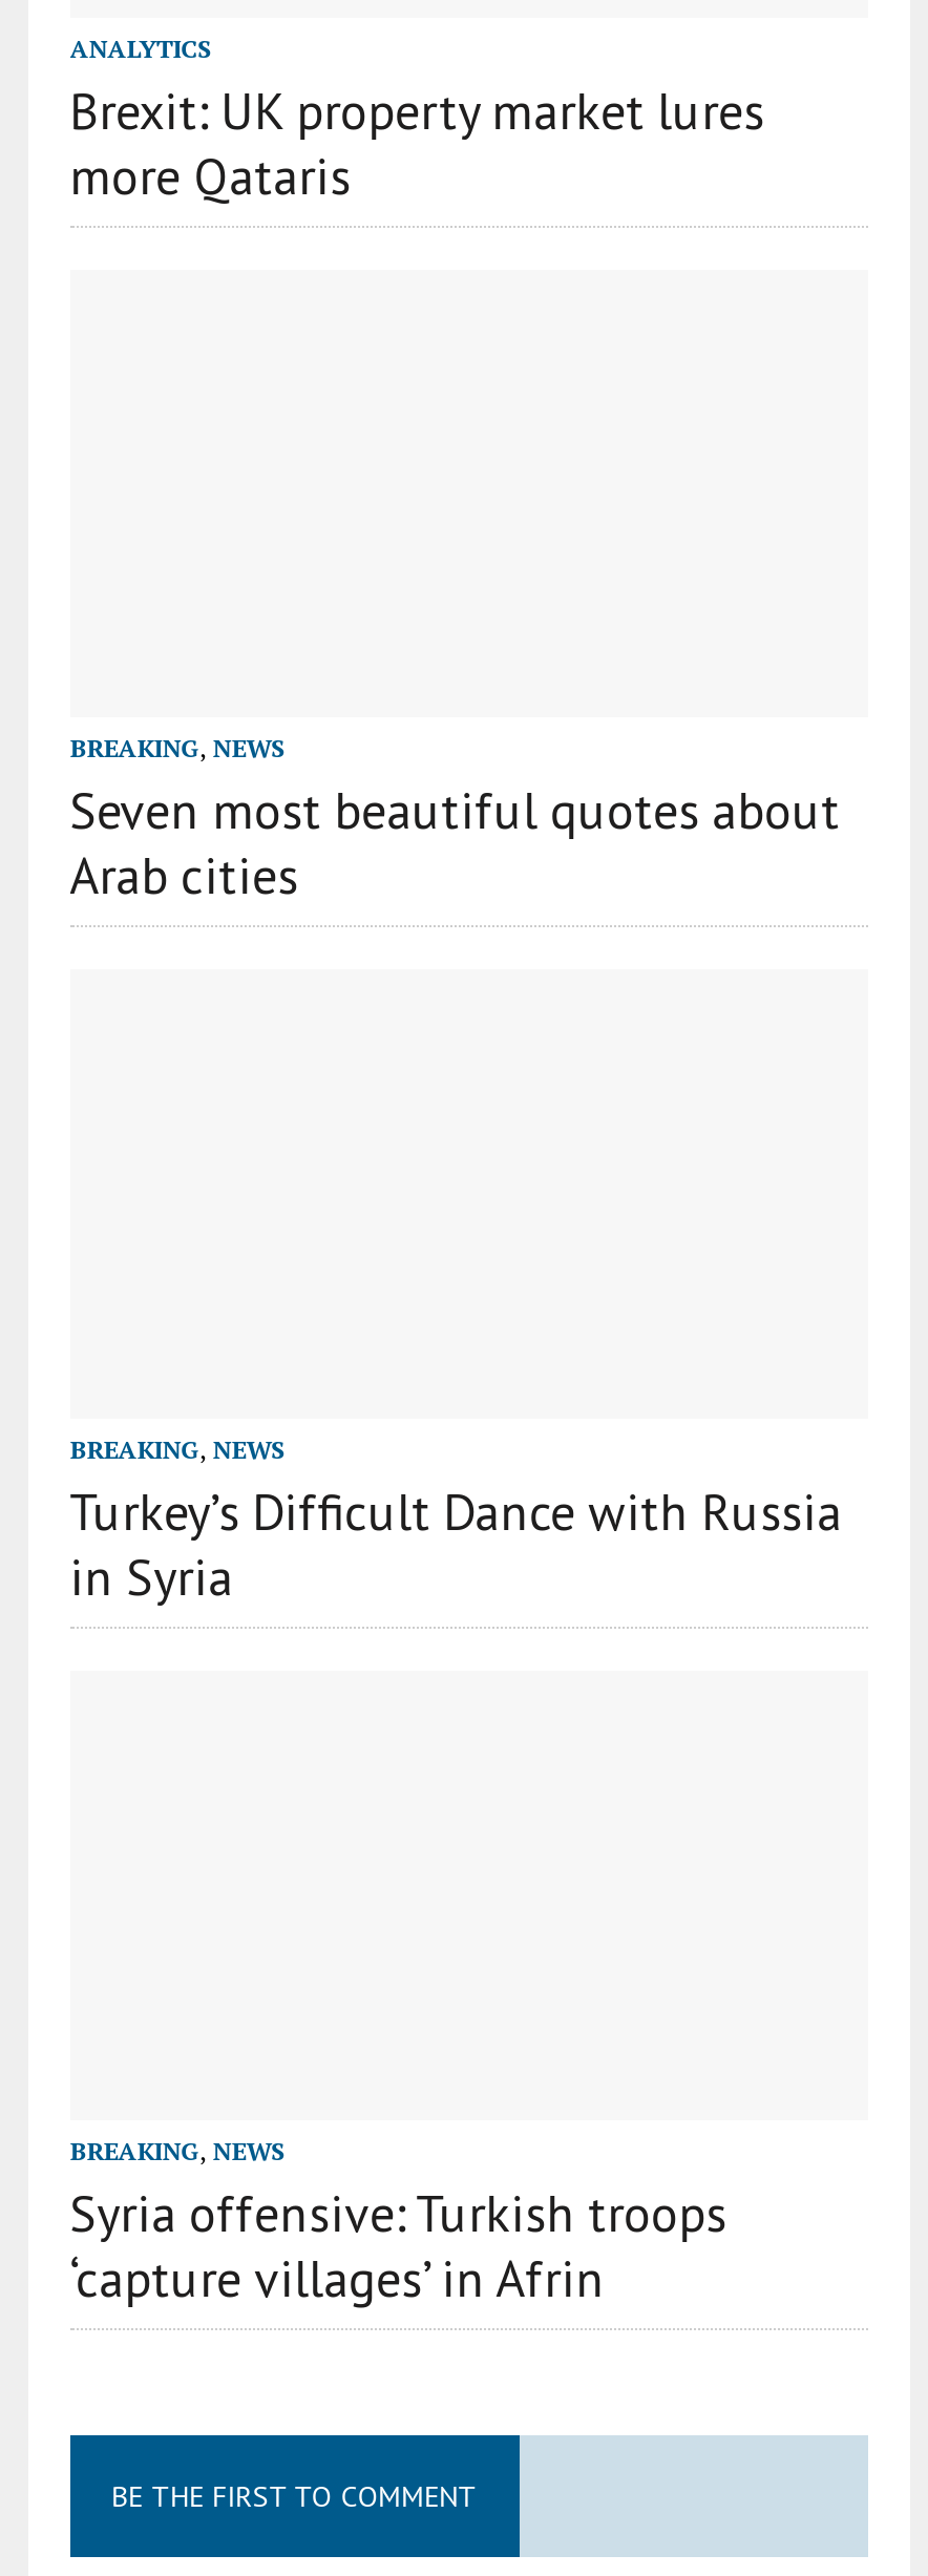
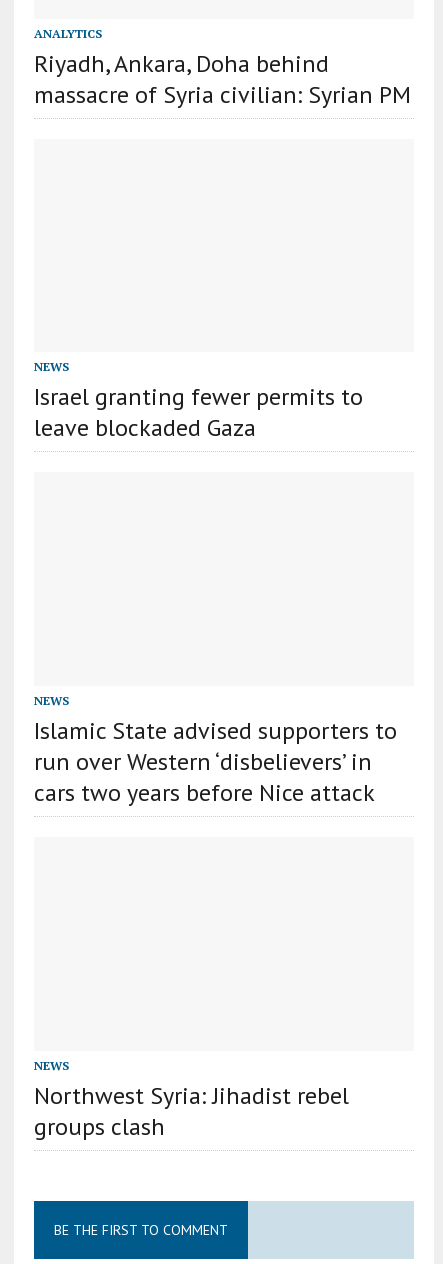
- Brexit: UK property market lures
- more Qataris
+ Riyadh, Ankara, Doha behind
+ massacre of Syria civilian: Syrian PM

- BREAKING, NEWS
- Seven most beautiful quotes about
- Arab cities
+ NEWS
+ Israel granting fewer permits to
+ leave blockaded Gaza

- BREAKING, NEWS
- Turkey’s Difficult Dance with Russia
- in Syria
+ NEWS
+ Islamic State advised supporters to
+ run over Western ‘disbelievers’ in
+ cars two years before Nice attack

- BREAKING, NEWS
- Syria offensive: Turkish troops
- ‘capture villages’ in Afrin
+ NEWS
+ Northwest Syria: Jihadist rebel
+ groups clash
